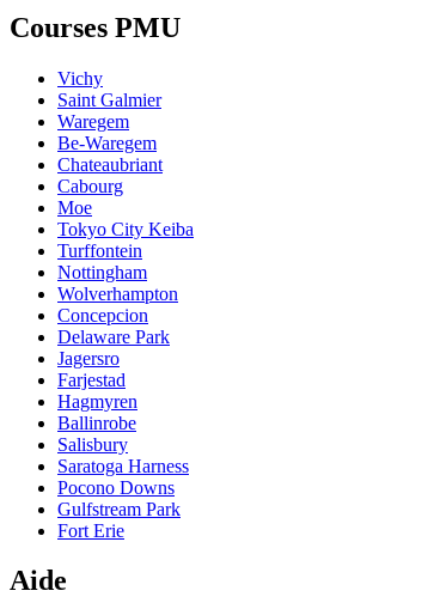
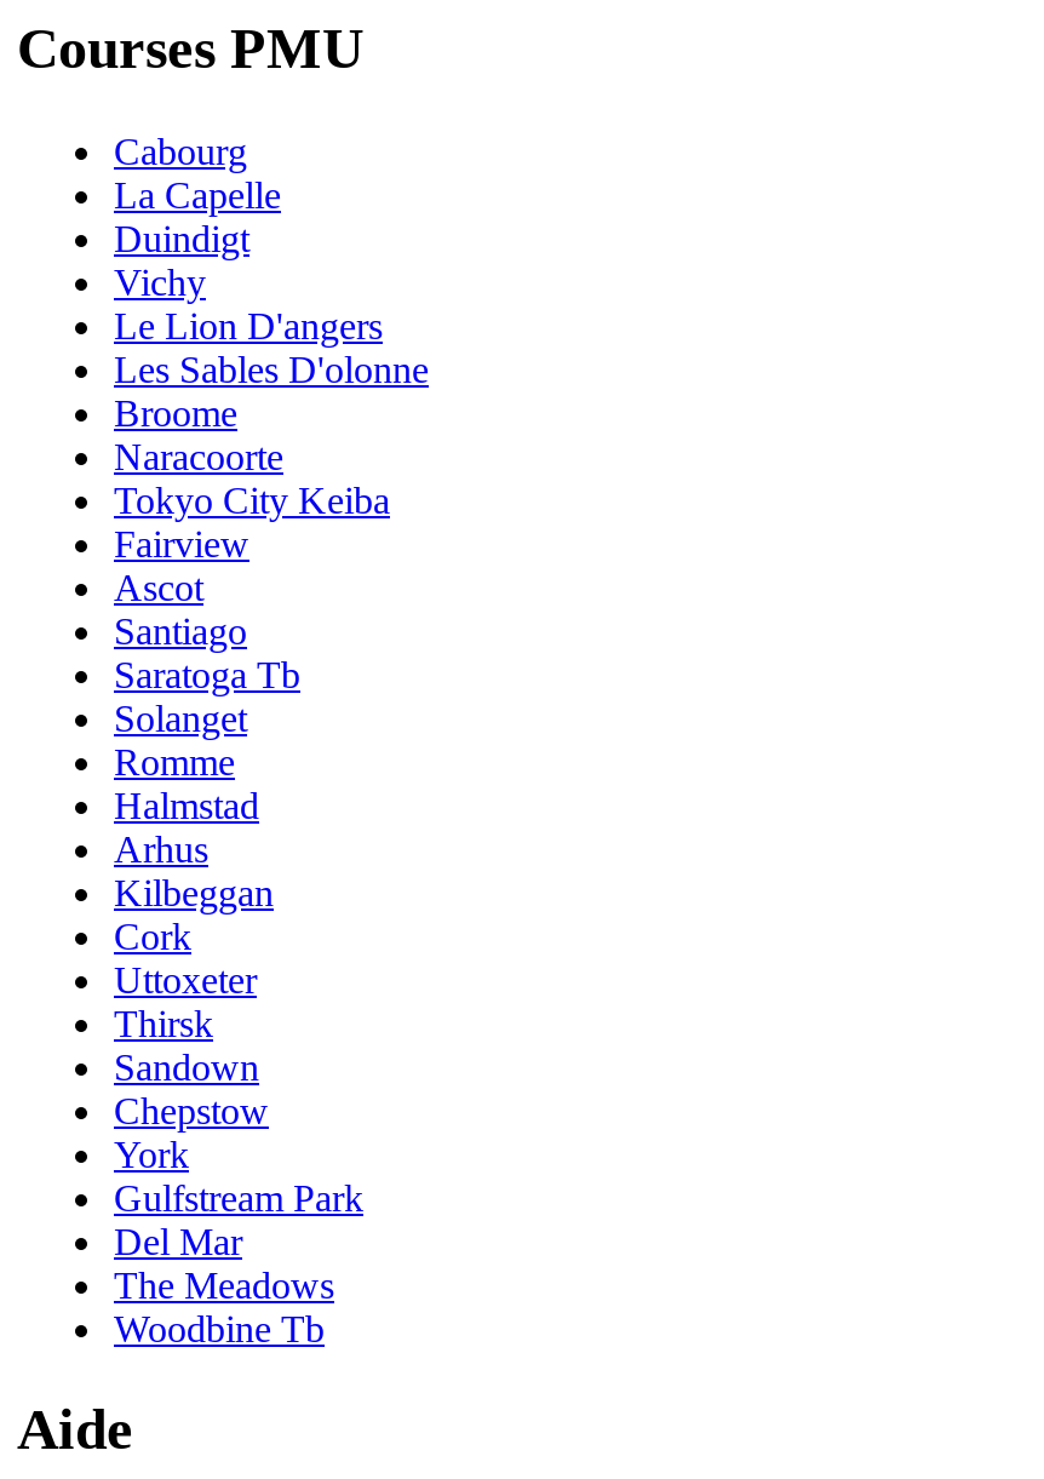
+ Cabourg
+ La Capelle
+ Duindigt

- Saint Galmier
- Waregem
- Be-Waregem
- Chateaubriant
- Cabourg
- Moe
+ Le Lion D'angers
+ Les Sables D'olonne
+ Broome
+ Naracoorte

- Turffontein
- Nottingham
- Wolverhampton
- Concepcion
- Delaware Park
- Jagersro
- Farjestad
- Hagmyren
- Ballinrobe
- Salisbury
- Saratoga Harness
- Pocono Downs
+ Fairview
+ Ascot
+ Santiago
+ Saratoga Tb
+ Solanget
+ Romme
+ Halmstad
+ Arhus
+ Kilbeggan
+ Cork
+ Uttoxeter
+ Thirsk
+ Sandown
+ Chepstow
+ York

- Fort Erie
+ Del Mar
+ The Meadows
+ Woodbine Tb
